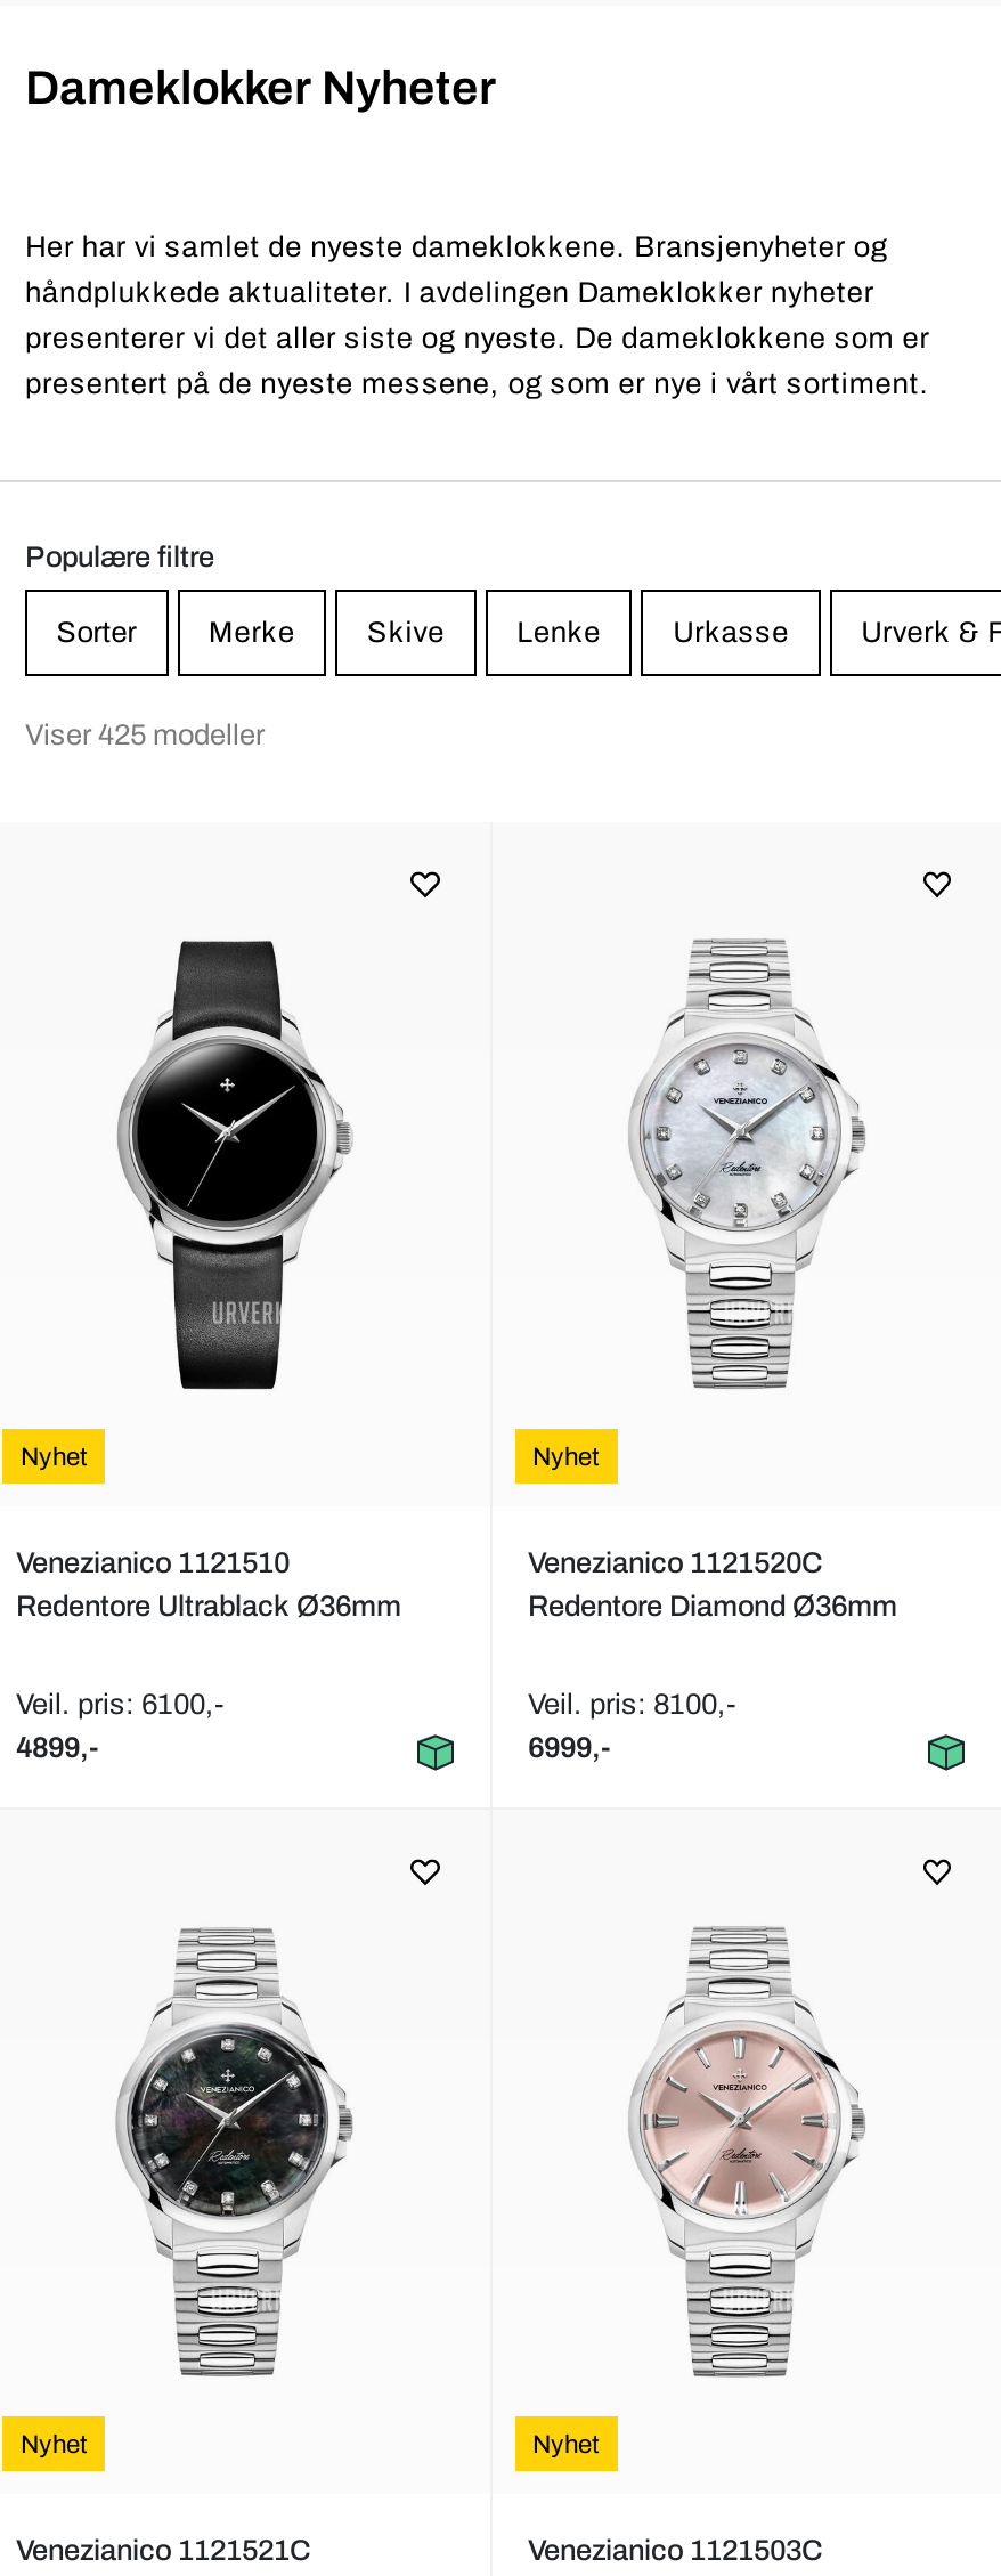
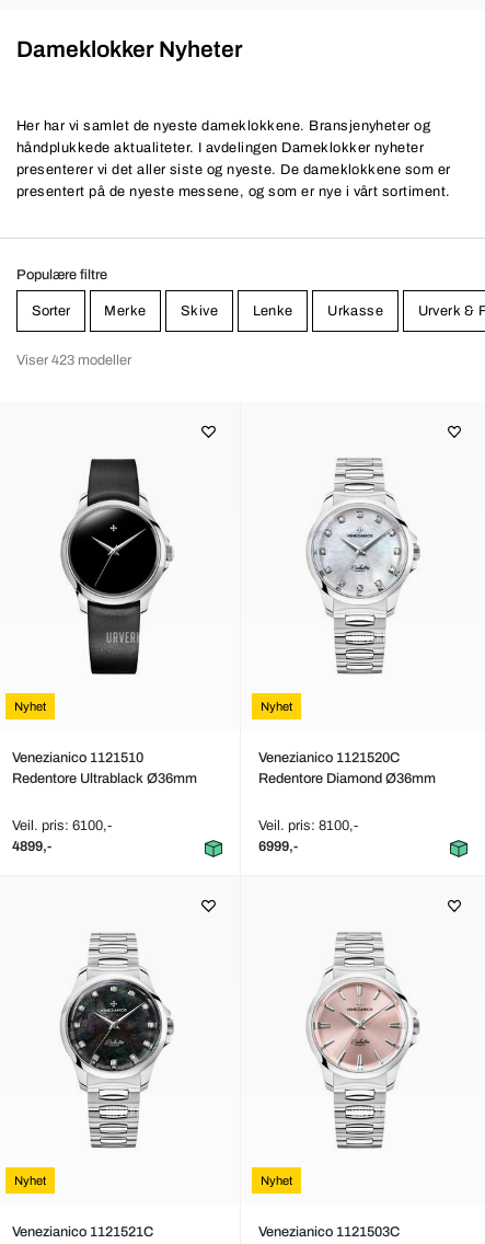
- Viser 425 modeller
+ Viser 423 modeller
